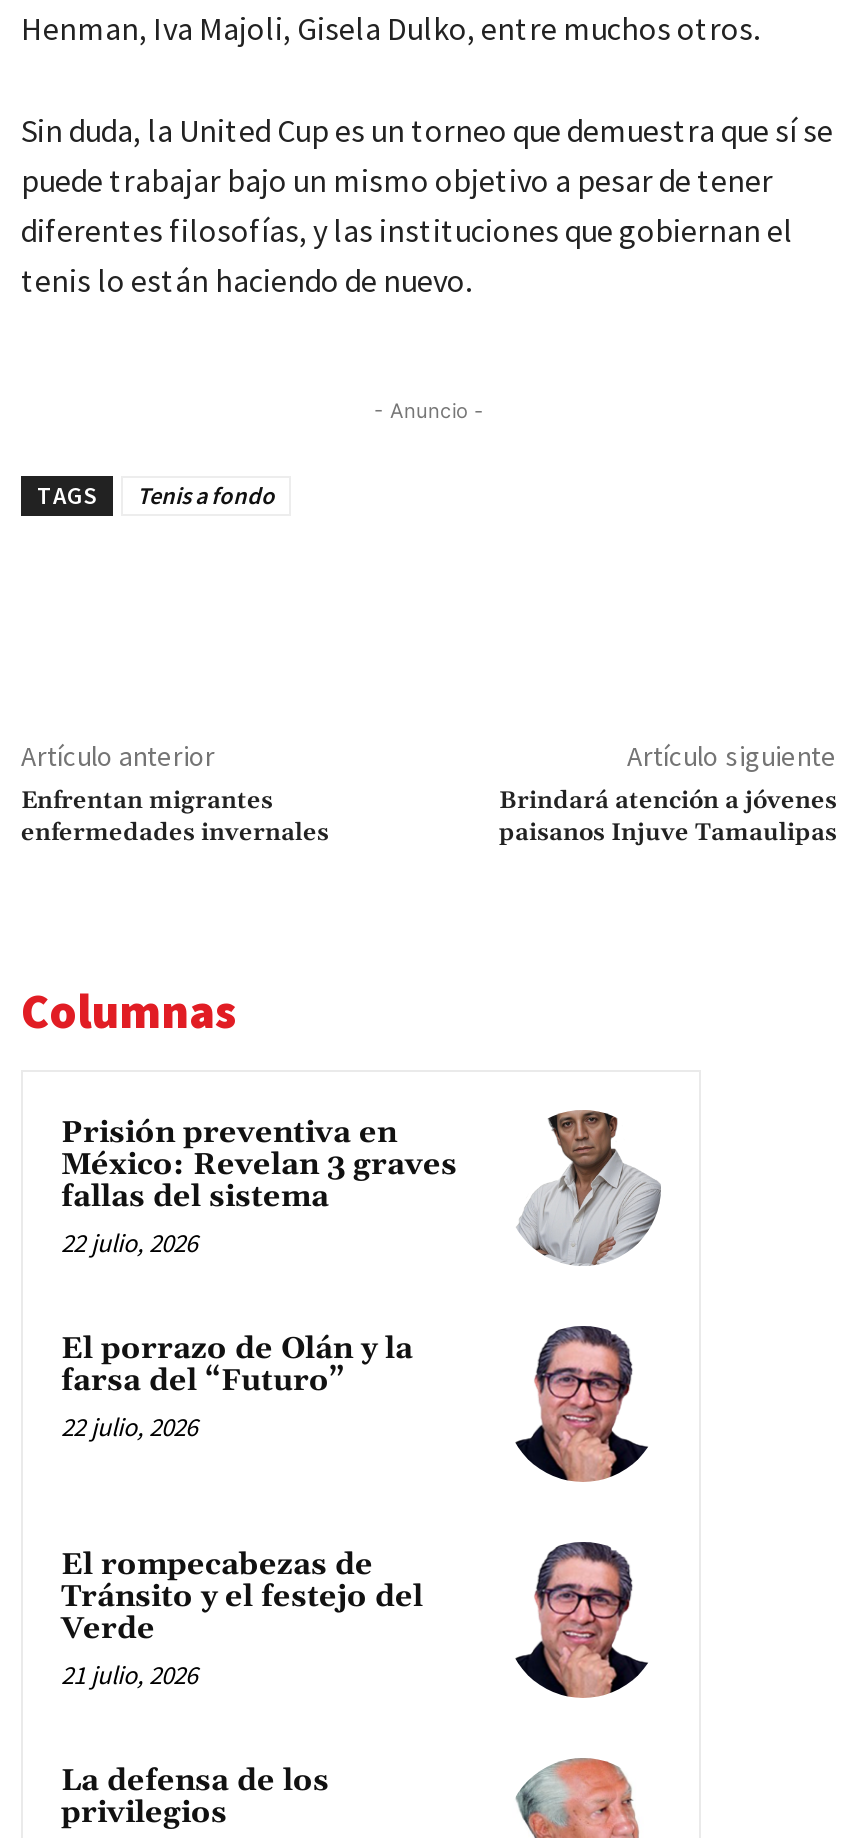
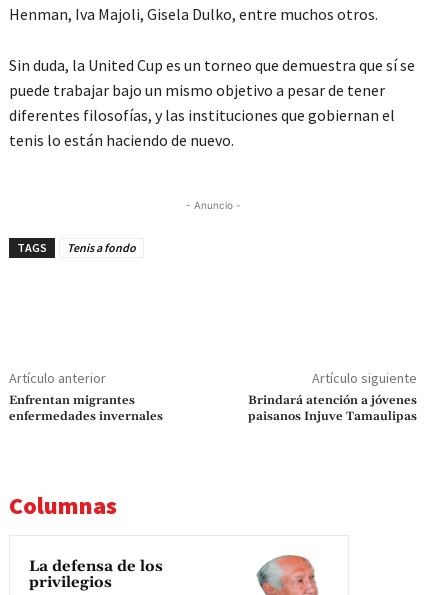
- [image]
- Prisión preventiva en
- México: Revelan 3 graves
- fallas del sistema
- 22 julio, 2026
- El porrazo de Olán y la
- farsa del “Futuro”
- 22 julio, 2026

- [image]

- El rompecabezas de
- Tránsito y el festejo del
- Verde
- 21 julio, 2026

- [image]
